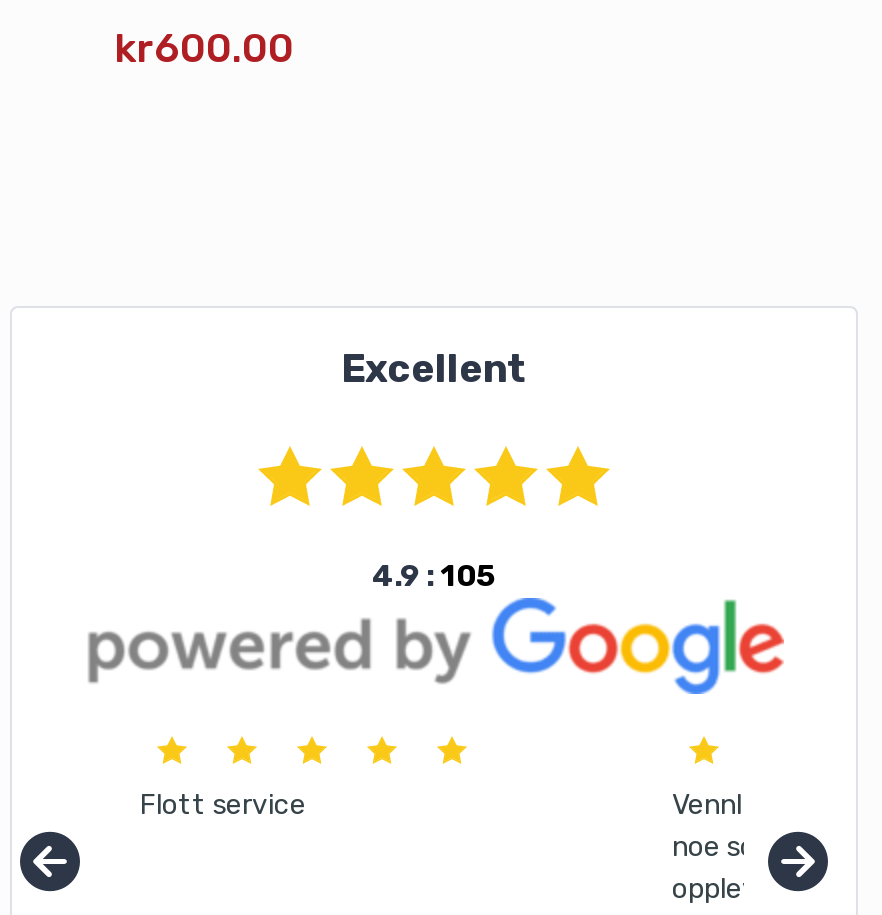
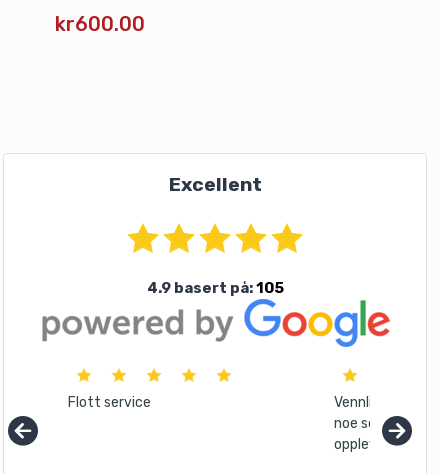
- 4.9 : 105
+ 4.9 basert på: 105
